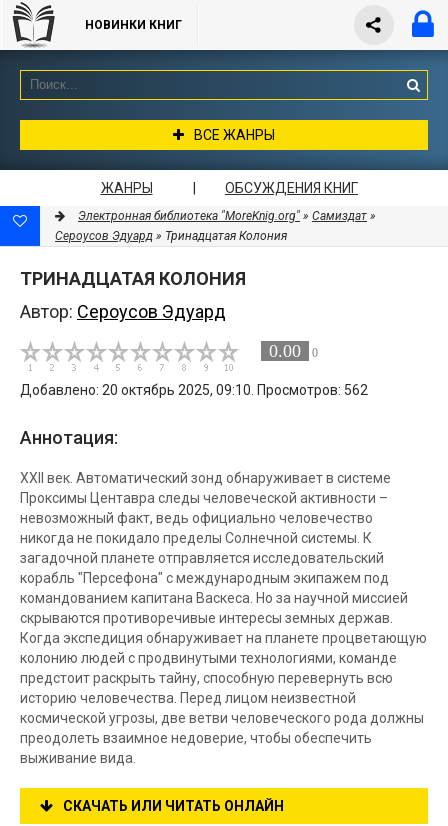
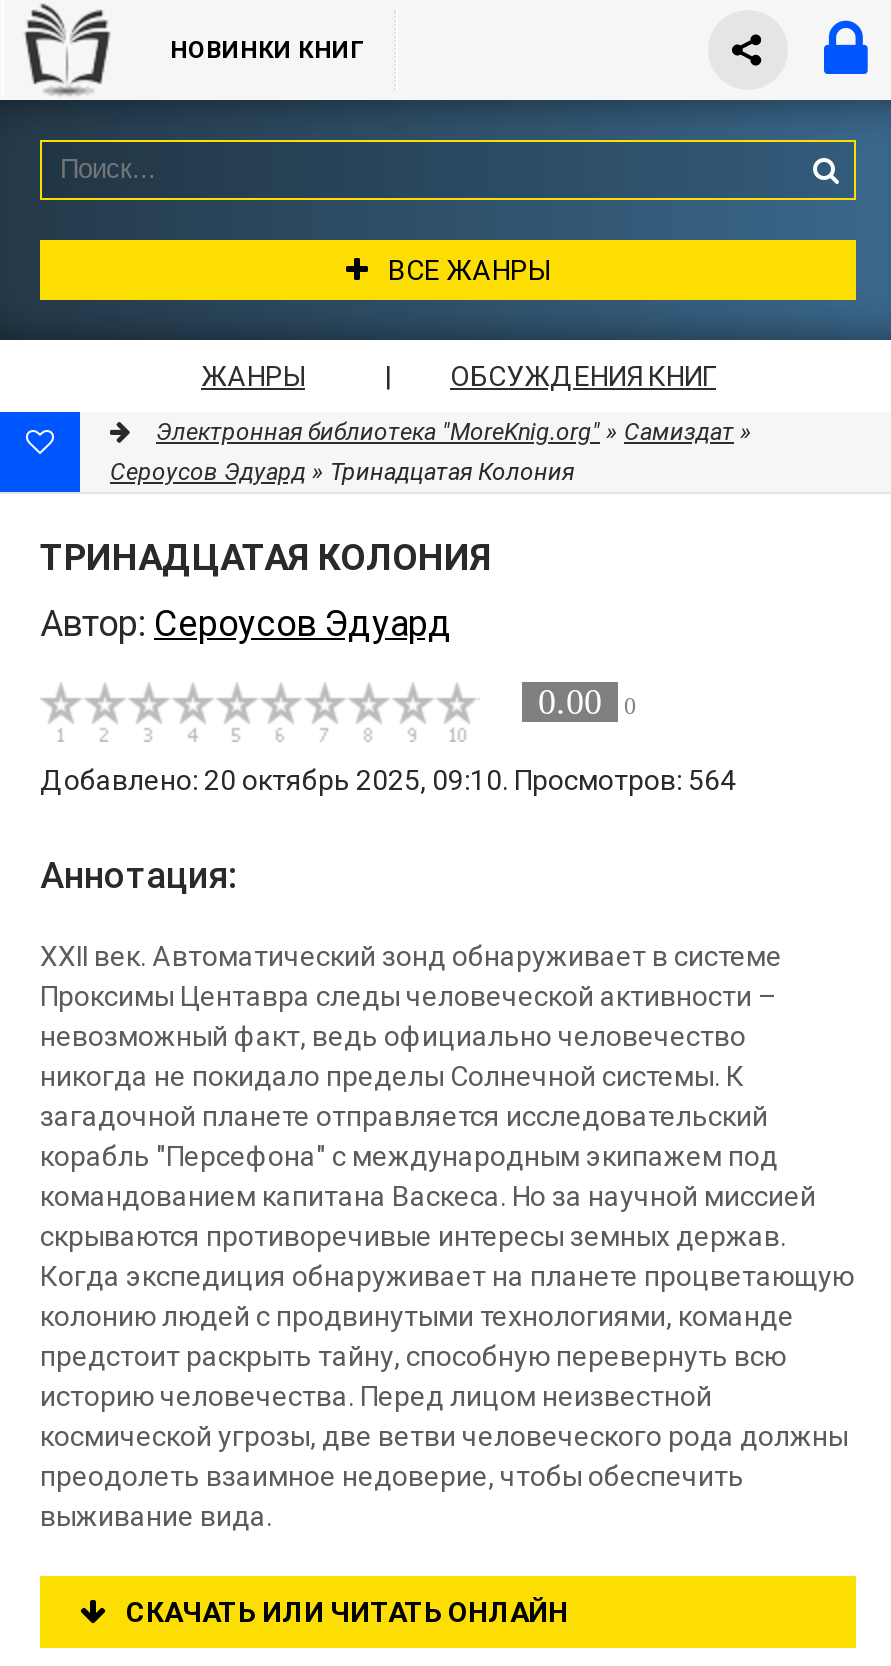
- Добавлено: 20 октябрь 2025, 09:10. Просмотров: 562
+ Добавлено: 20 октябрь 2025, 09:10. Просмотров: 564
